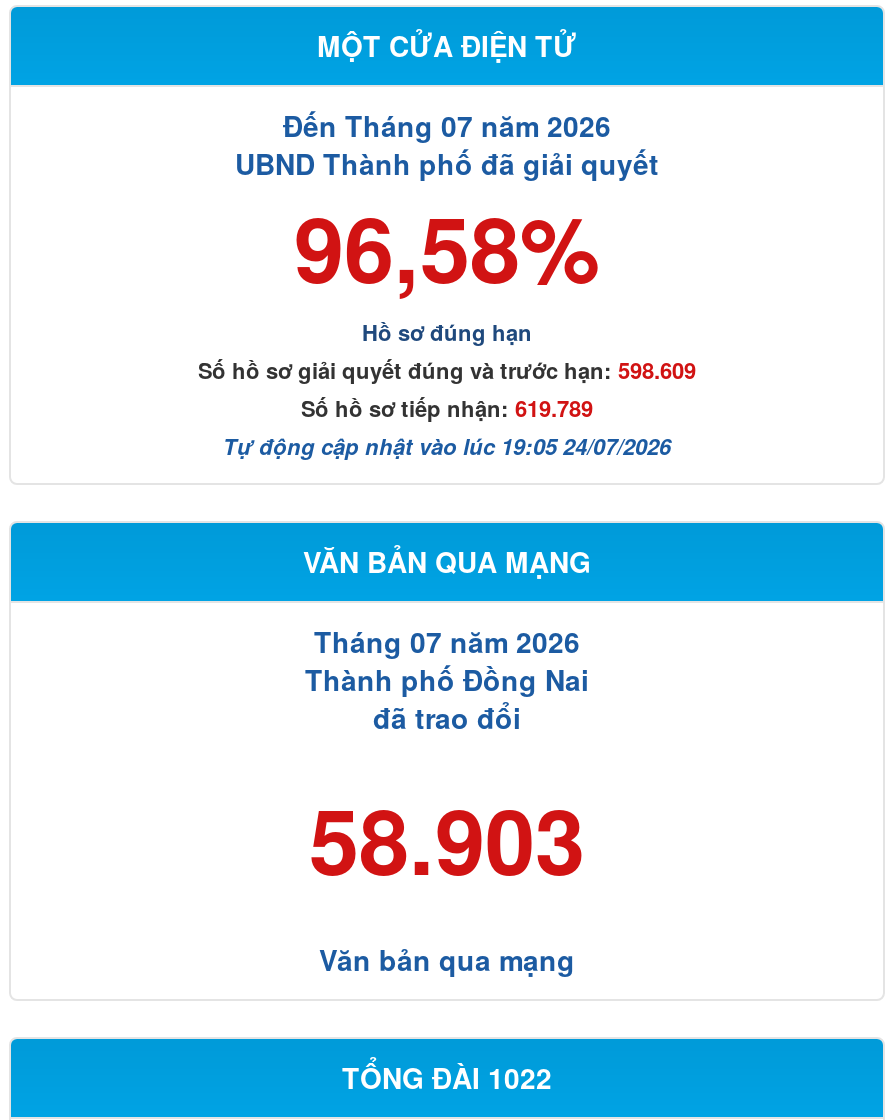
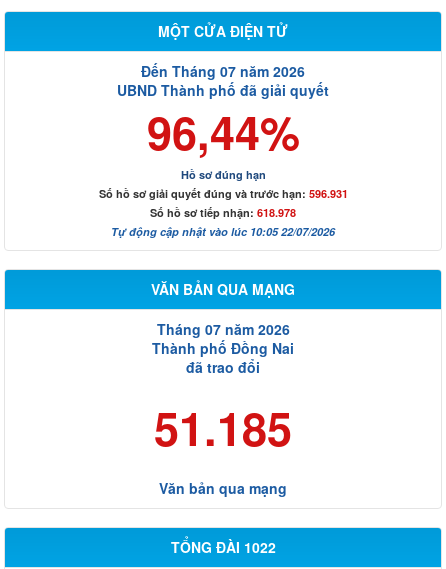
- 96,58%
+ 96,44%

- Số hồ sơ giải quyết đúng và trước hạn: 598.609
+ Số hồ sơ giải quyết đúng và trước hạn: 596.931

- Số hồ sơ tiếp nhận: 619.789
+ Số hồ sơ tiếp nhận: 618.978

- Tự động cập nhật vào lúc 19:05 24/07/2026
+ Tự động cập nhật vào lúc 10:05 22/07/2026

- 58.903
+ 51.185
